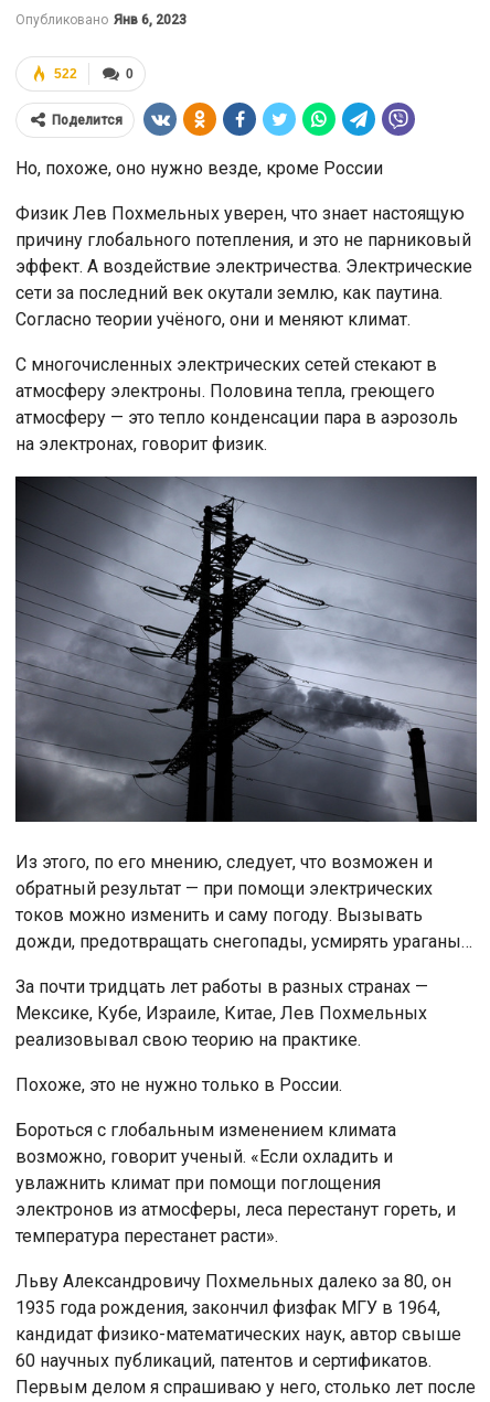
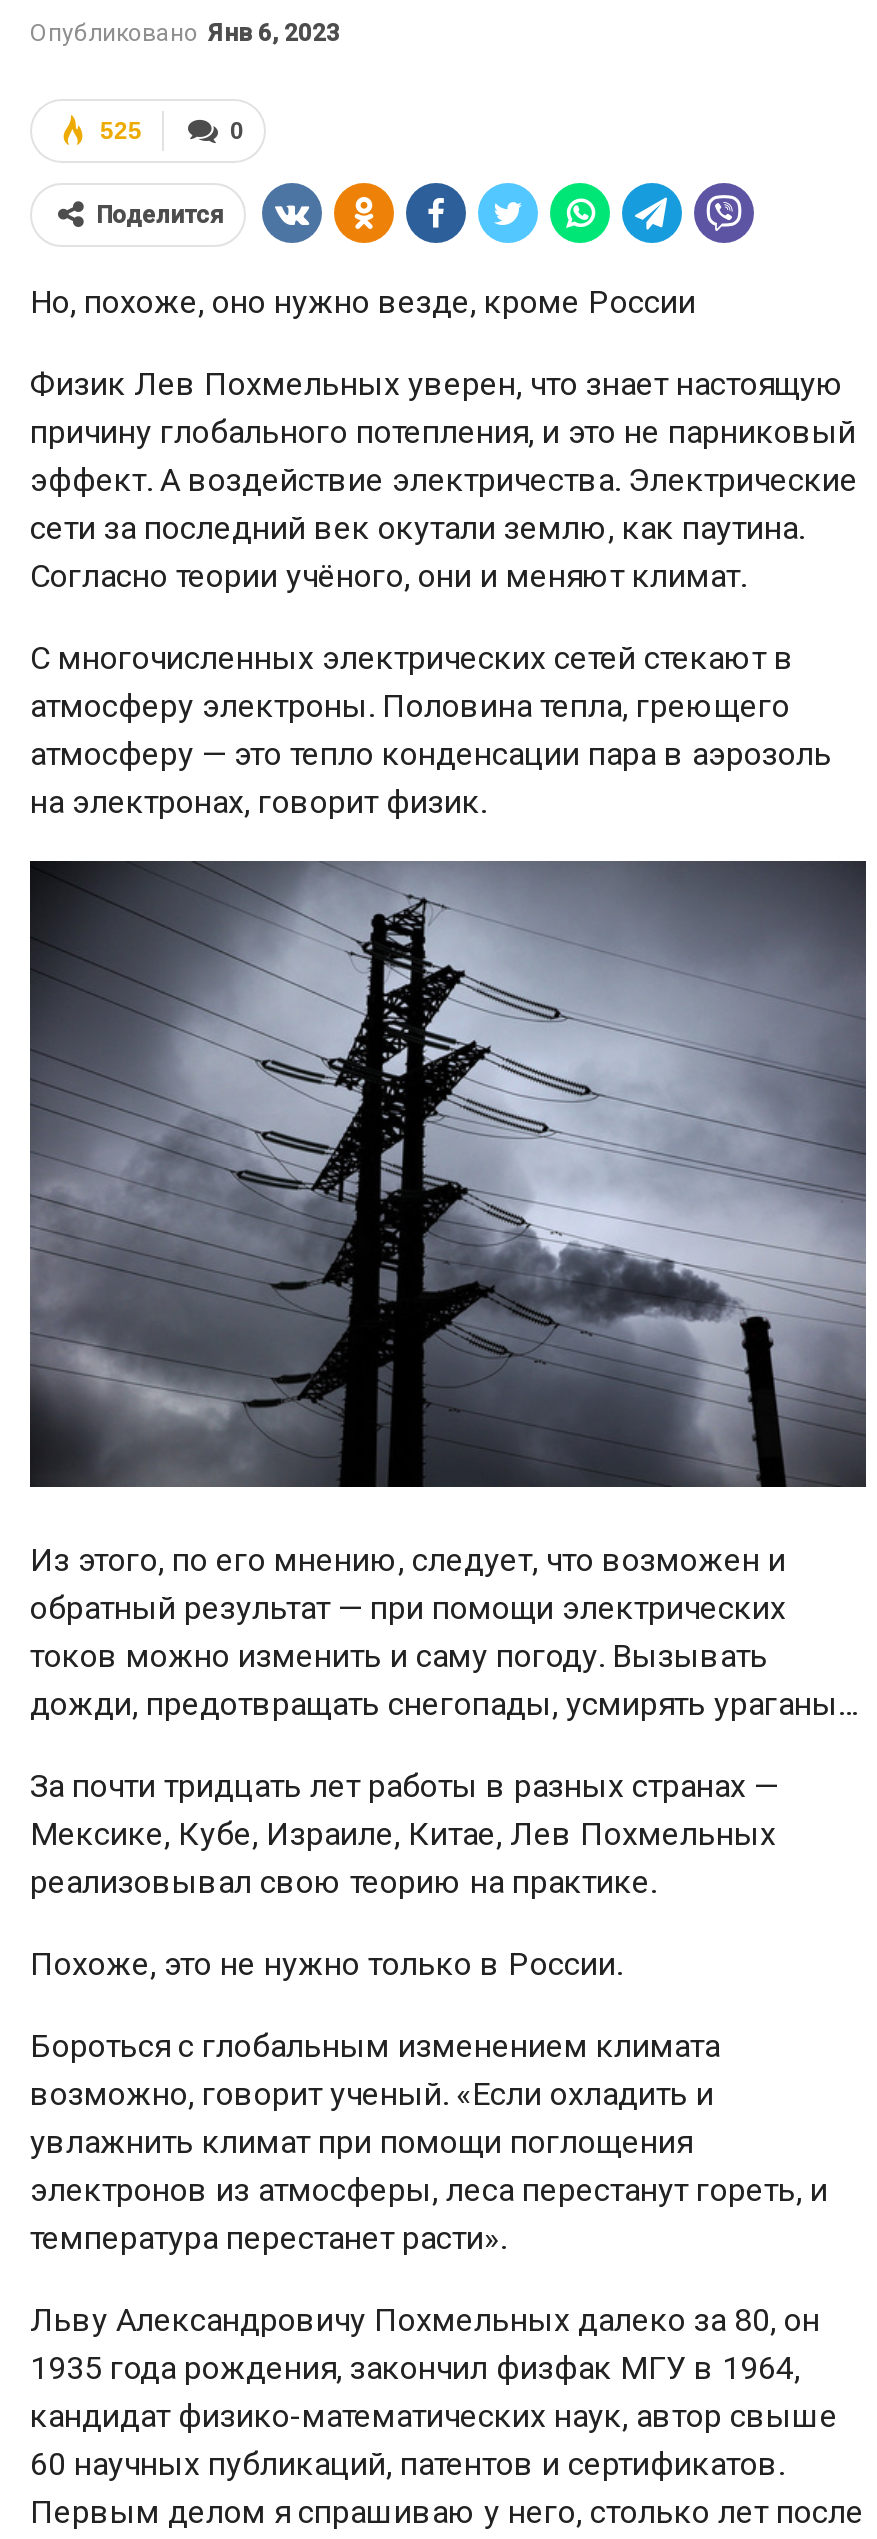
- 522
+ 525
